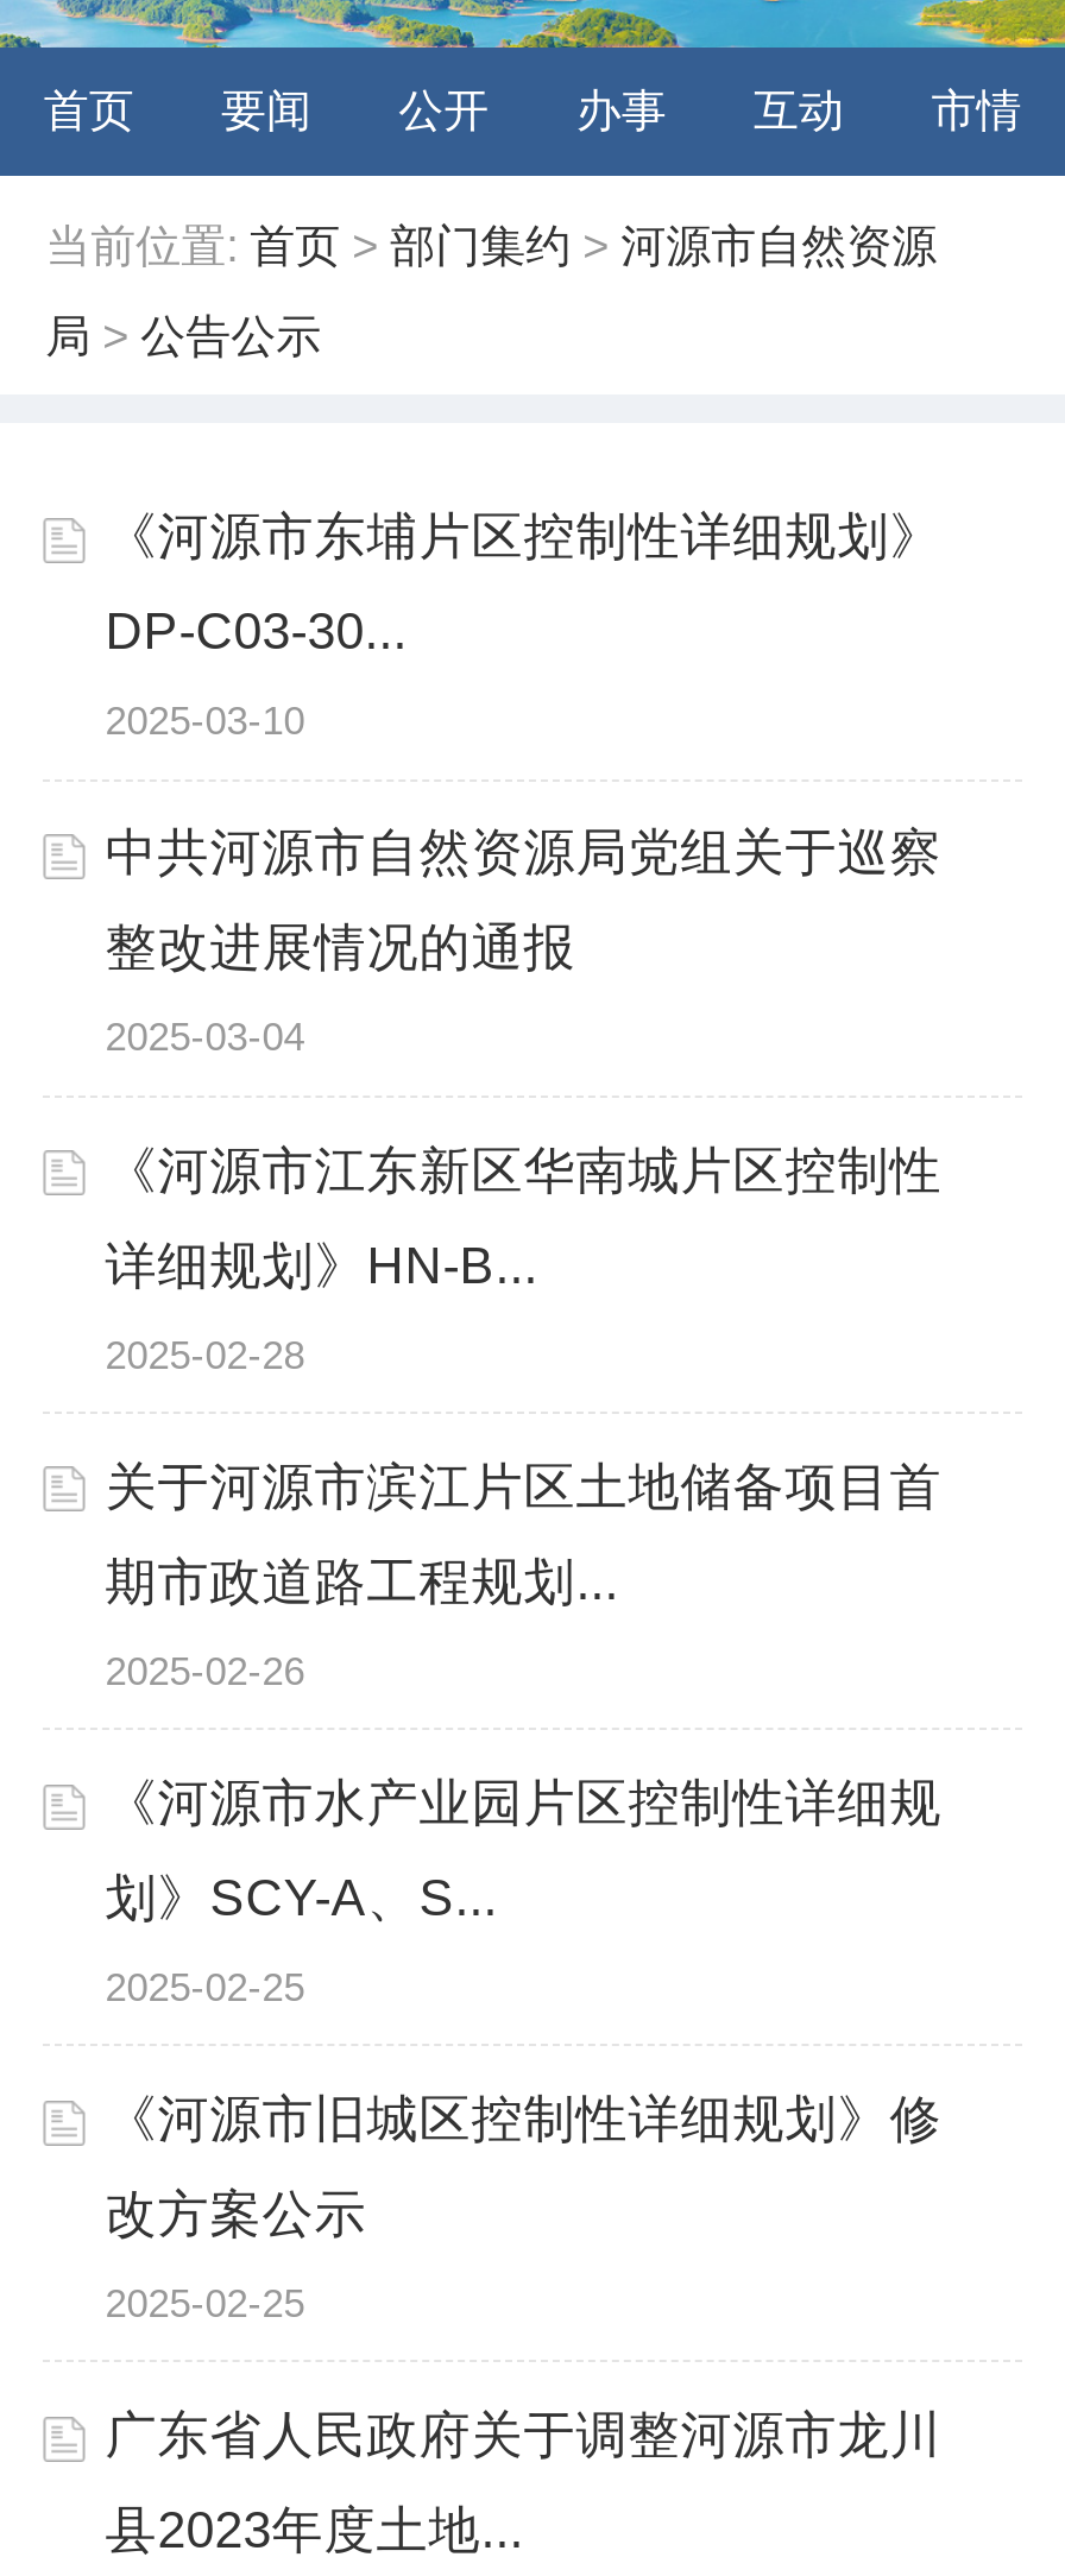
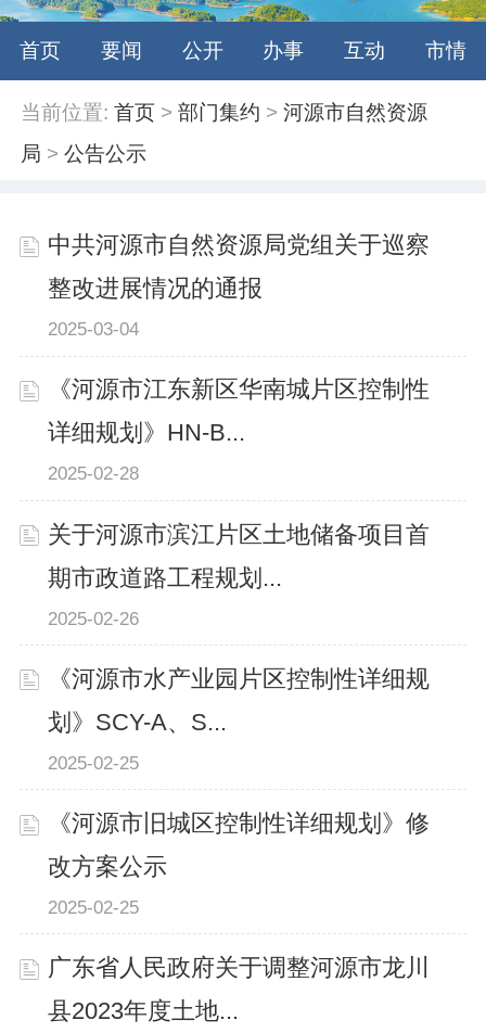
- 《河源市东埔片区控制性详细规划》
- DP-C03-30...
- 2025-03-10
